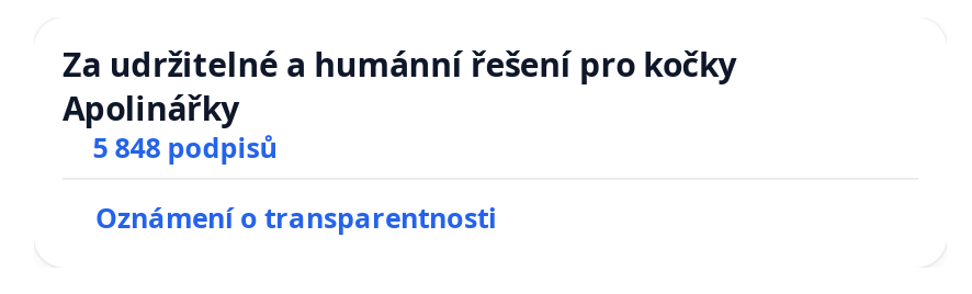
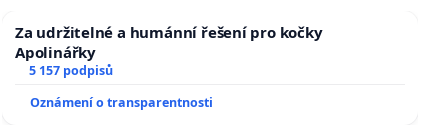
- 5 848 podpisů
+ 5 157 podpisů
